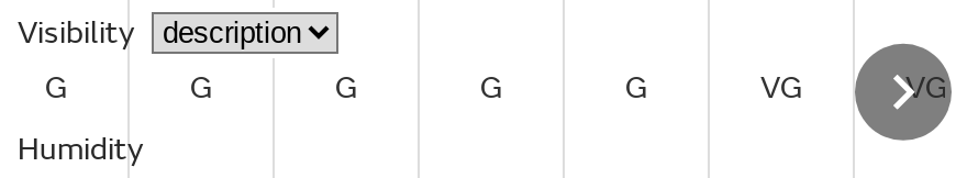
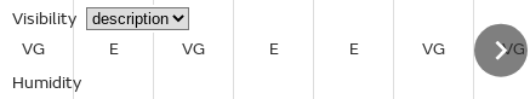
- G
- G
- G
- G
- G
+ VG
+ E
+ VG
+ E
+ E
